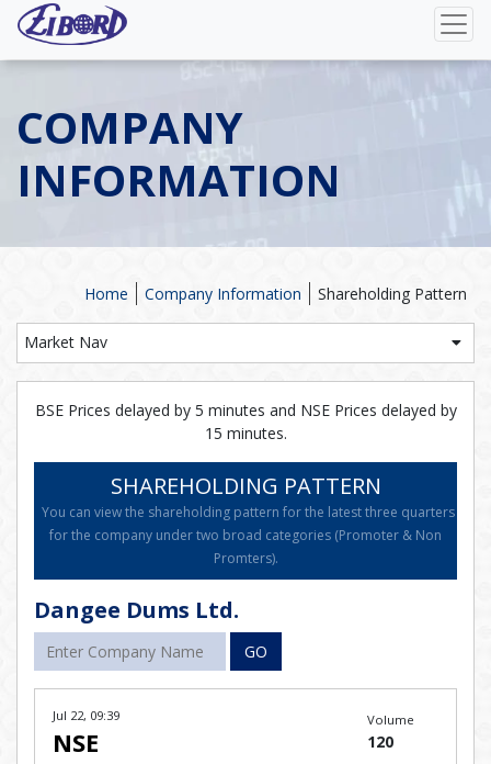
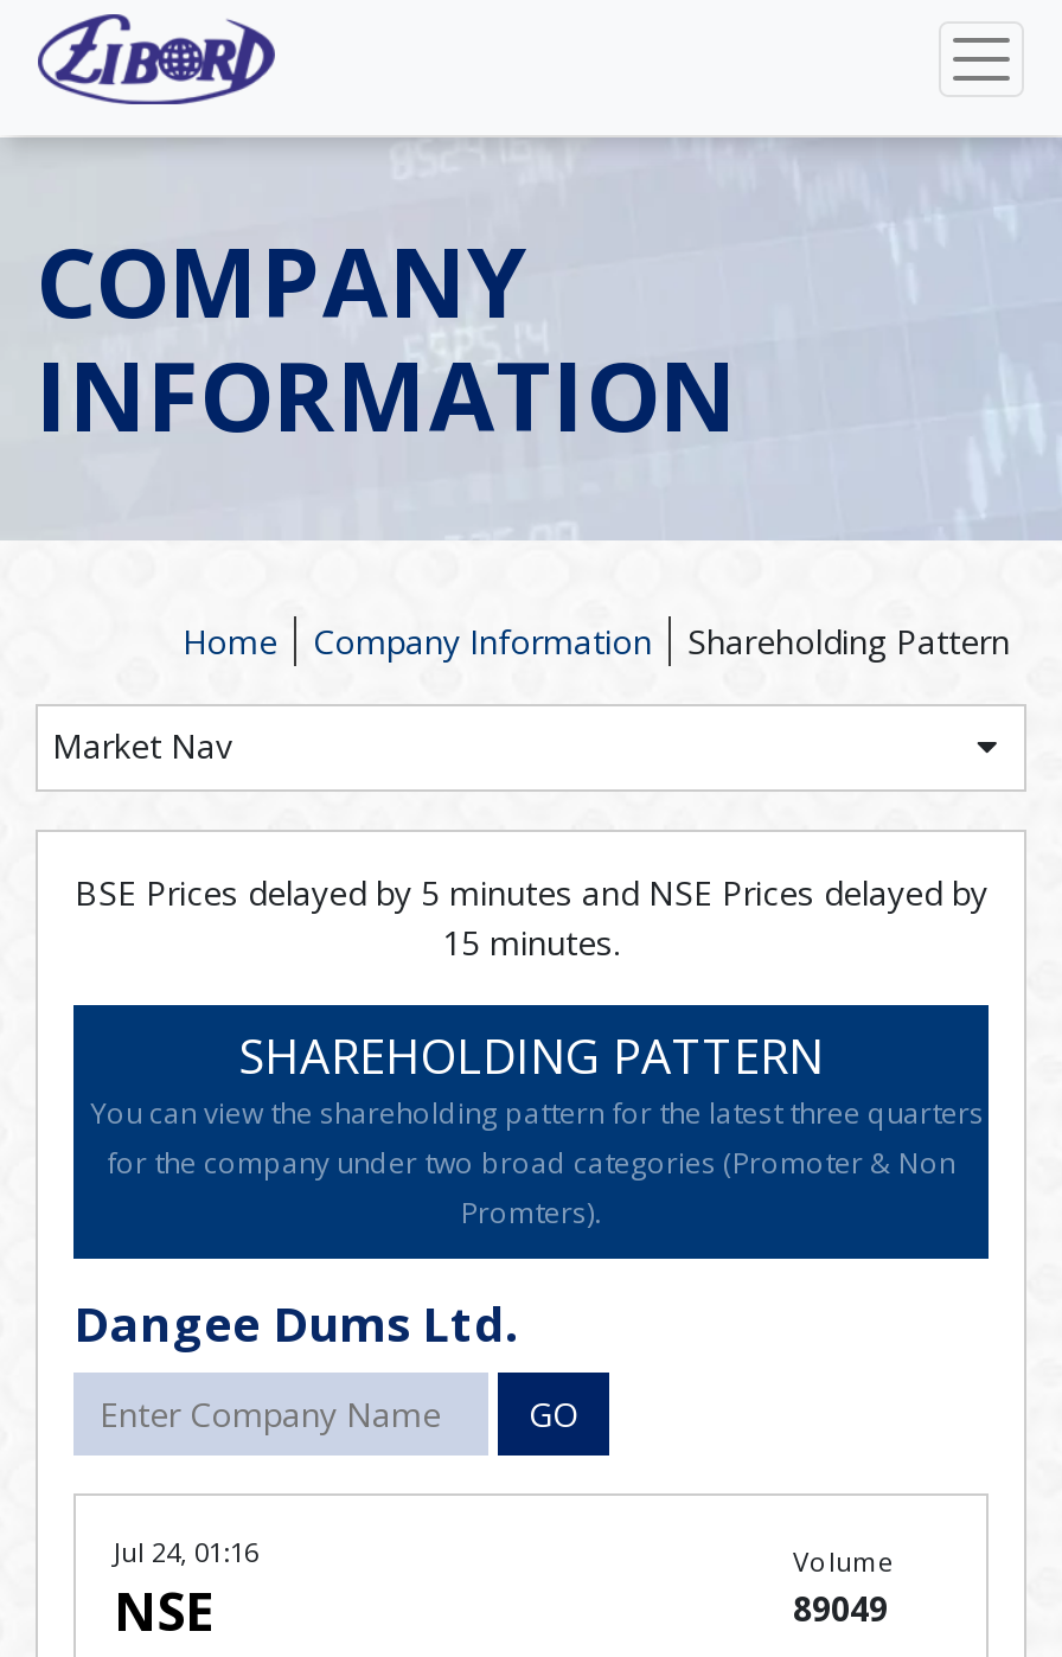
- Jul 22, 09:39
+ Jul 24, 01:16

- 120
+ 89049
